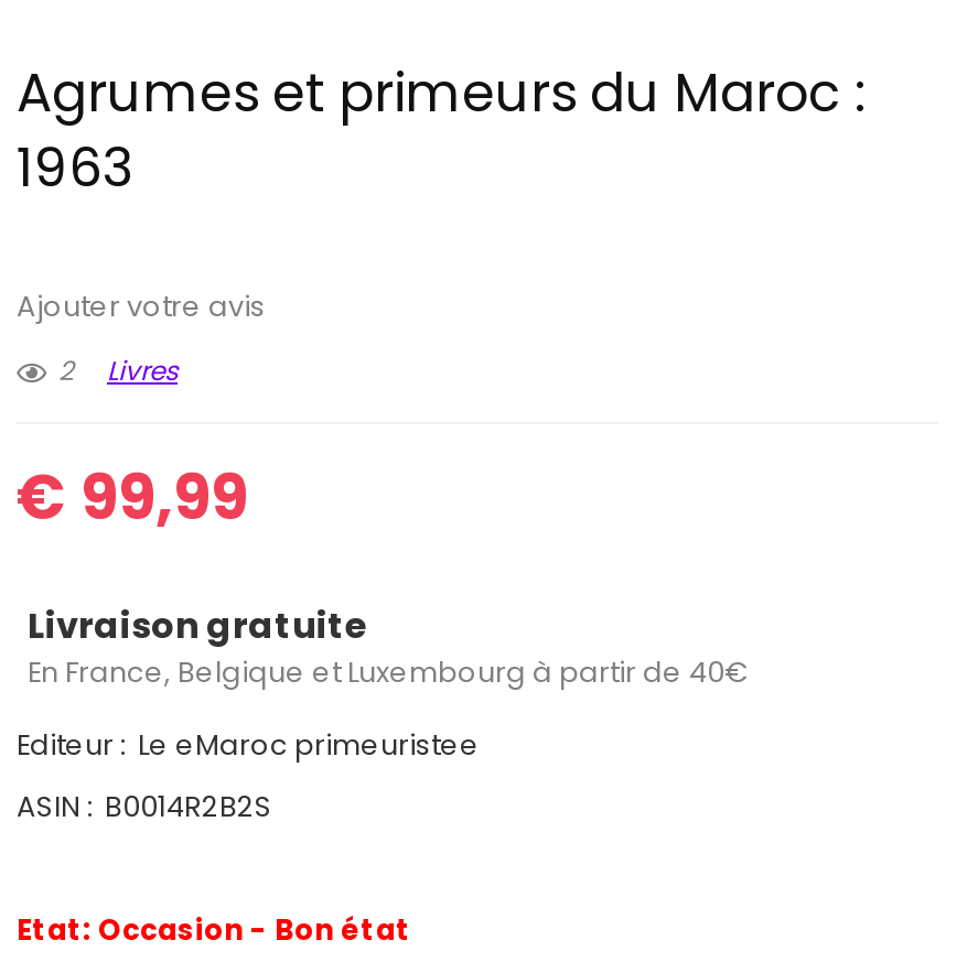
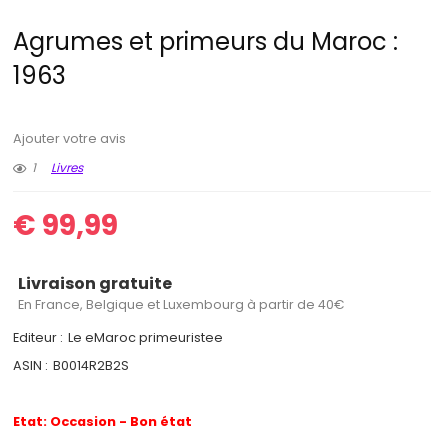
- 2 Livres
+ 1 Livres
